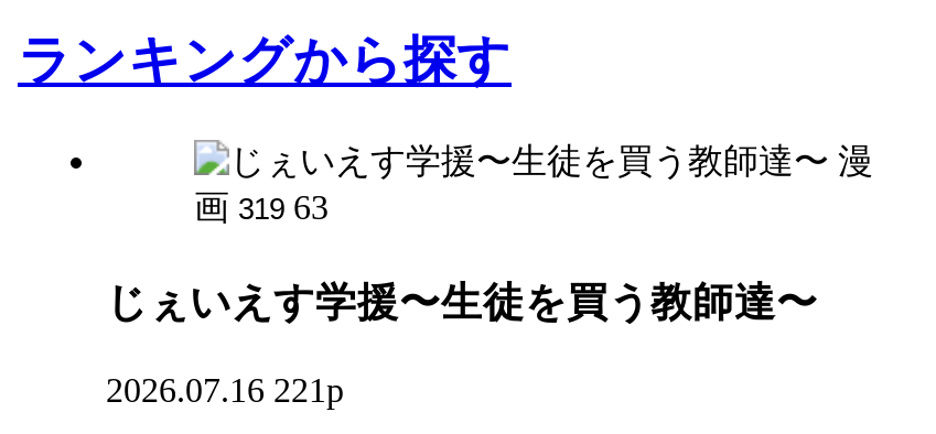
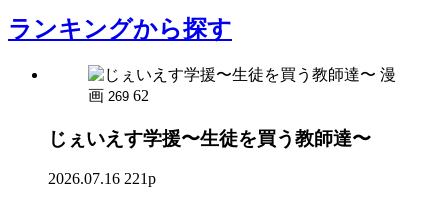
- 画 319 63
+ 画 269 62
